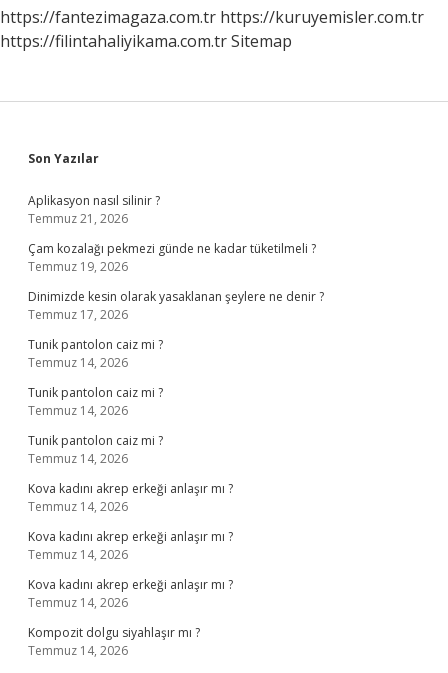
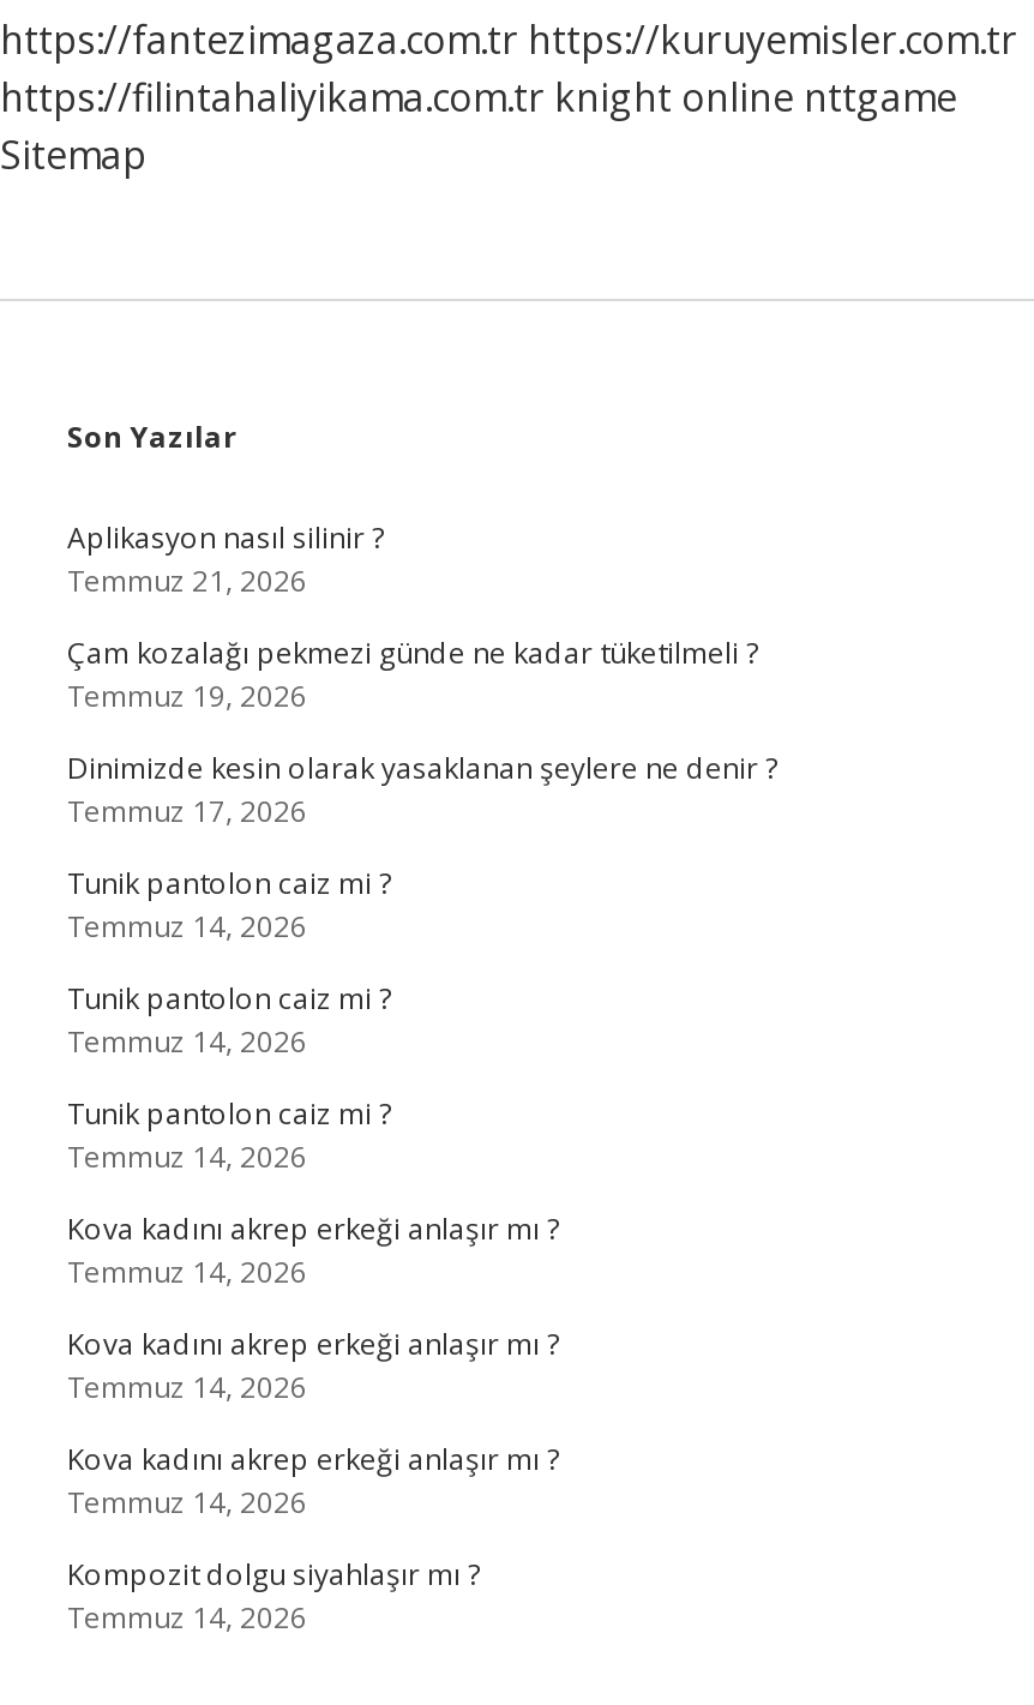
- https://filintahaliyikama.com.tr Sitemap
+ https://filintahaliyikama.com.tr knight online nttgame
+ Sitemap
